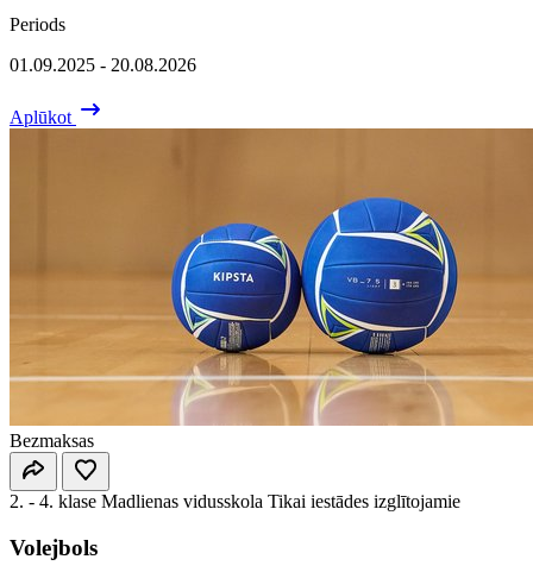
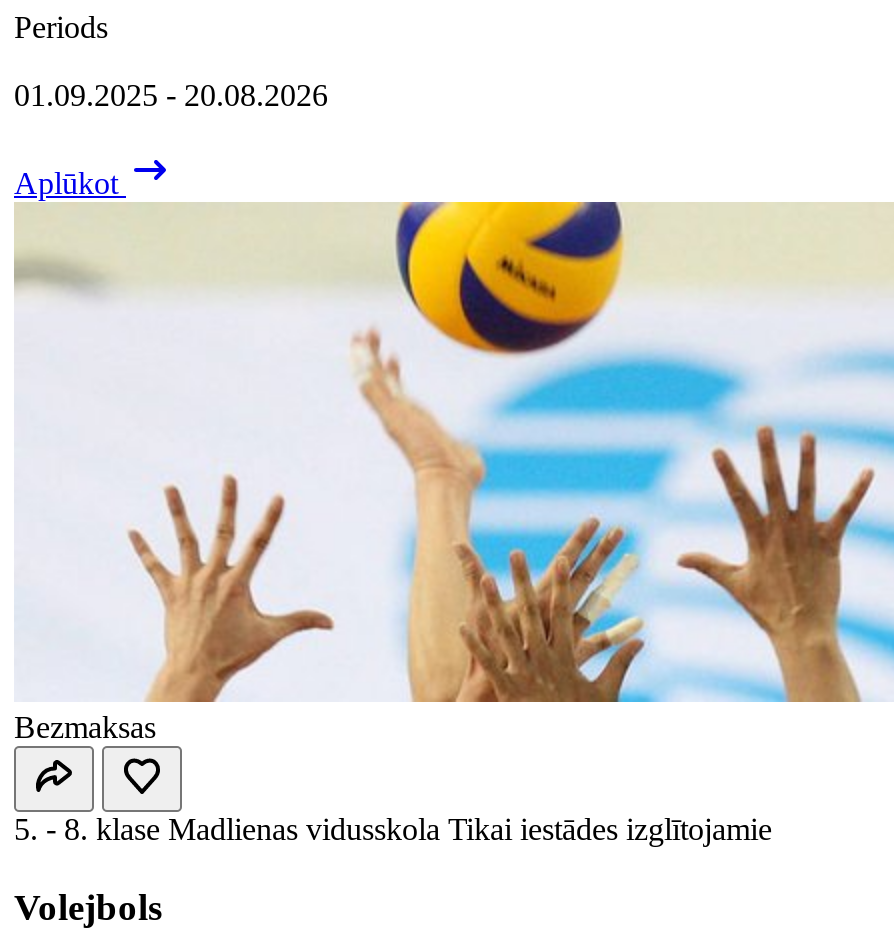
- [image]
+ [image]

- 2. - 4. klase Madlienas vidusskola Tikai iestādes izglītojamie
+ 5. - 8. klase Madlienas vidusskola Tikai iestādes izglītojamie
